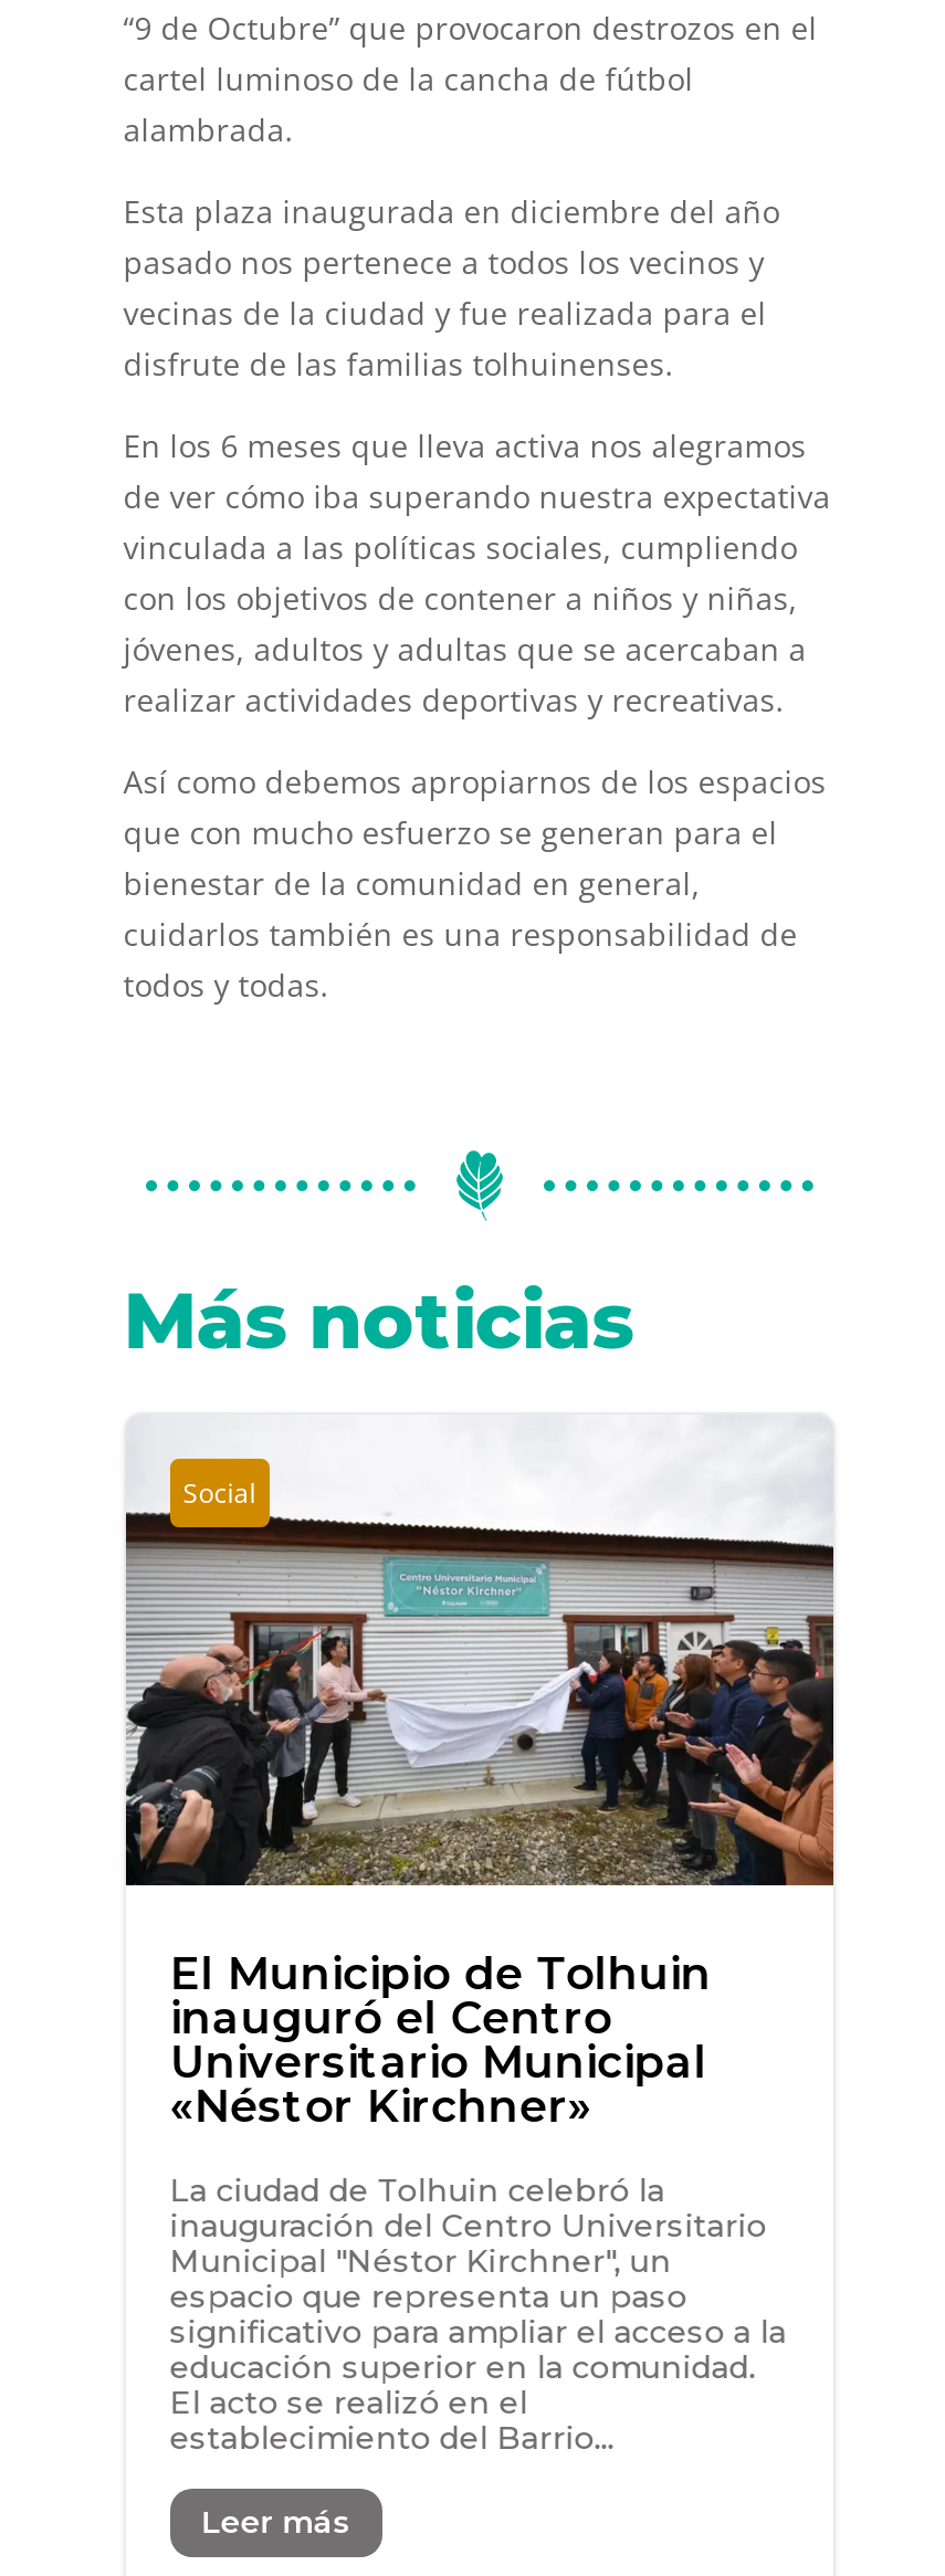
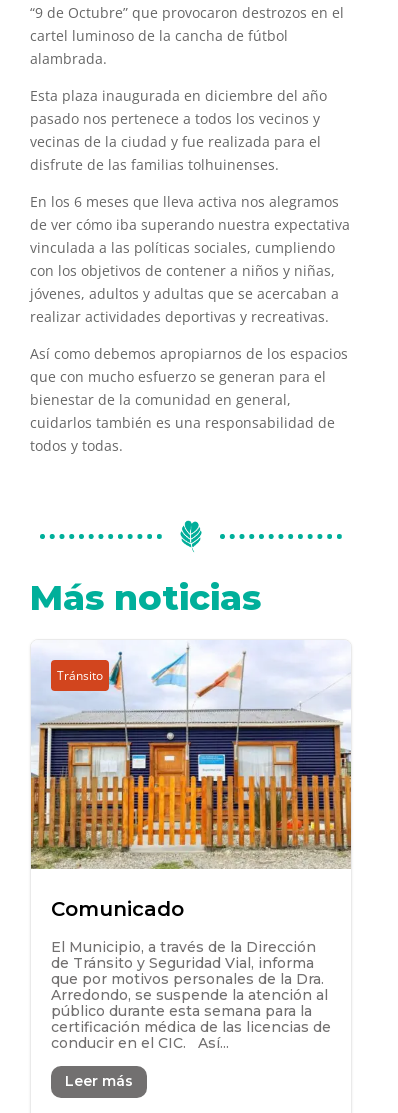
- [image]
- Social
+ [image]
+ Tránsito

- El Municipio de Tolhuin
- inauguró el Centro
- Universitario Municipal
- «Néstor Kirchner»
+ Comunicado

- La ciudad de Tolhuin celebró la
- inauguración del Centro Universitario
- Municipal "Néstor Kirchner", un
- espacio que representa un paso
- significativo para ampliar el acceso a la
- educación superior en la comunidad.
- El acto se realizó en el
- establecimiento del Barrio...
+ El Municipio, a través de la Dirección
+ de Tránsito y Seguridad Vial, informa
+ que por motivos personales de la Dra.
+ Arredondo, se suspende la atención al
+ público durante esta semana para la
+ certificación médica de las licencias de
+ conducir en el CIC. Así...
